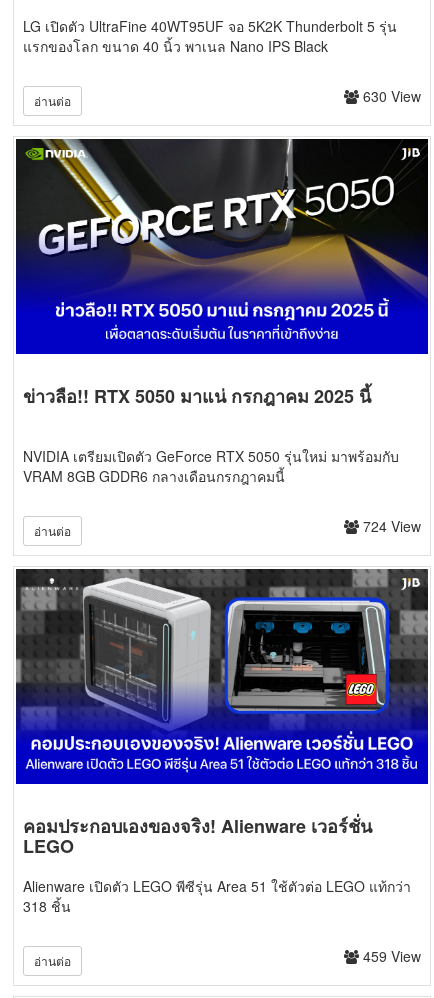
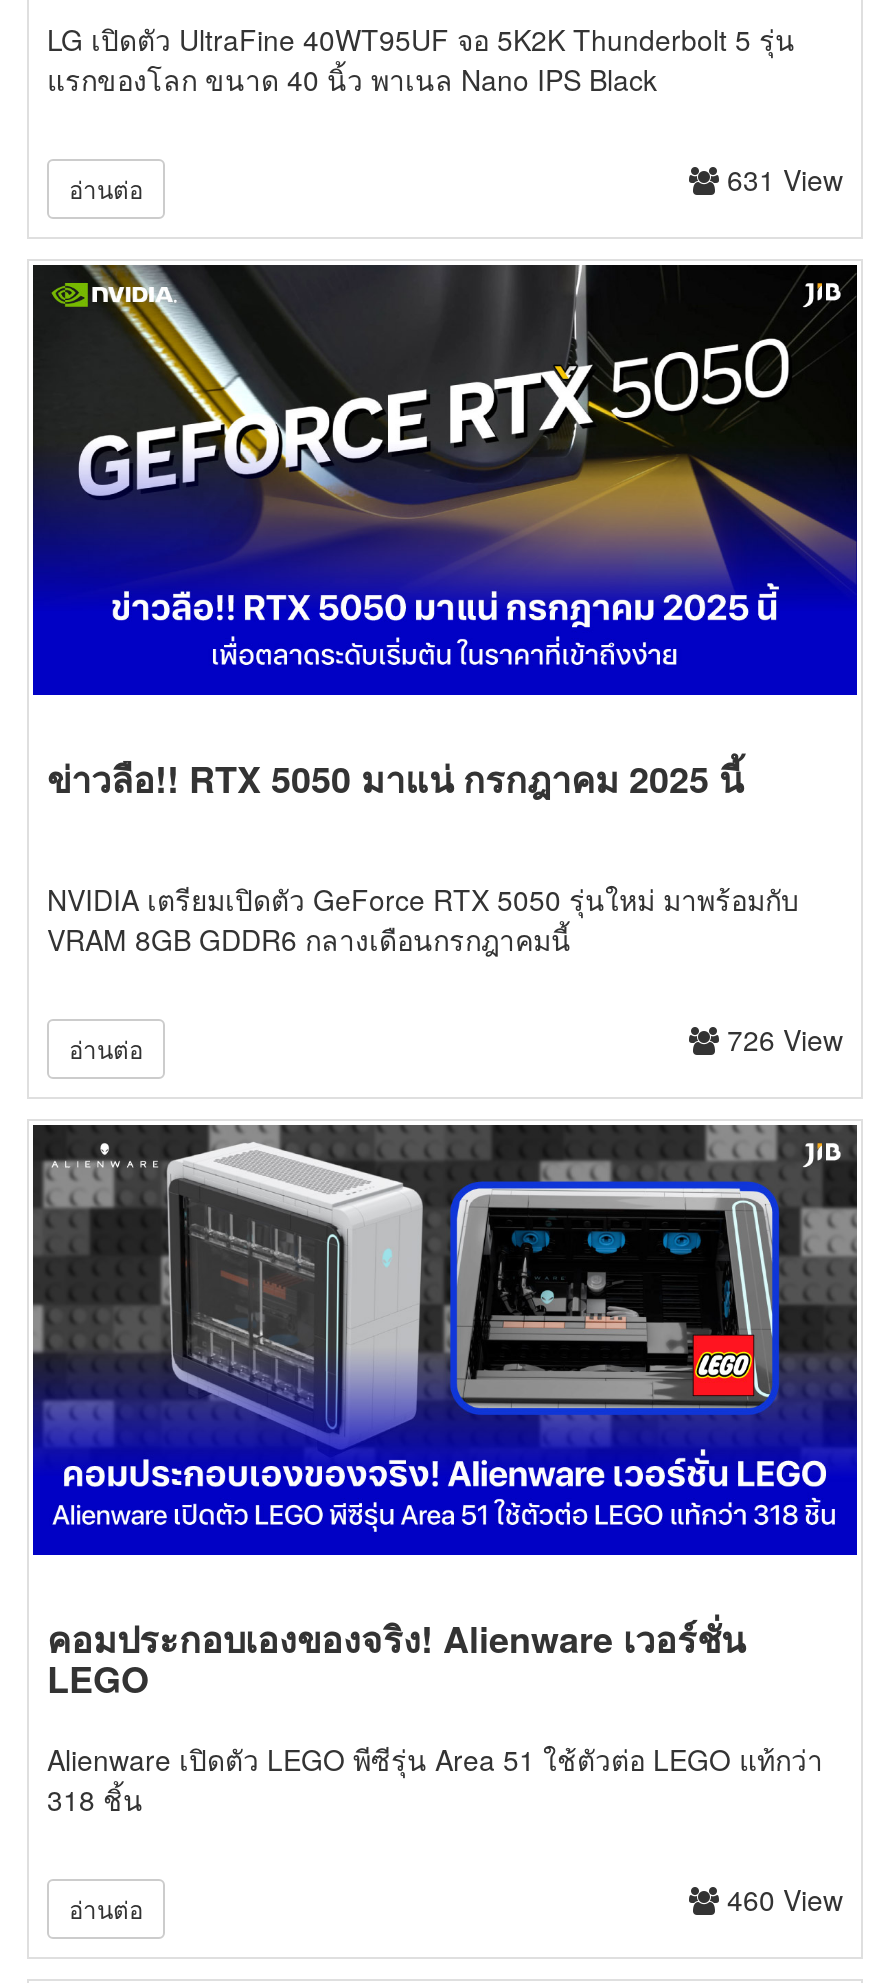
- 630 View
+ 631 View

- 724 View
+ 726 View

- 459 View
+ 460 View
